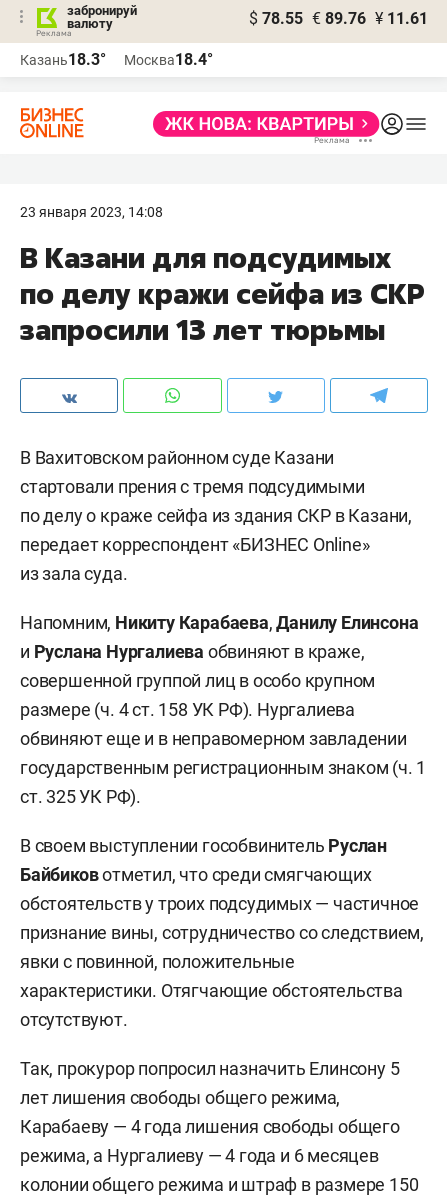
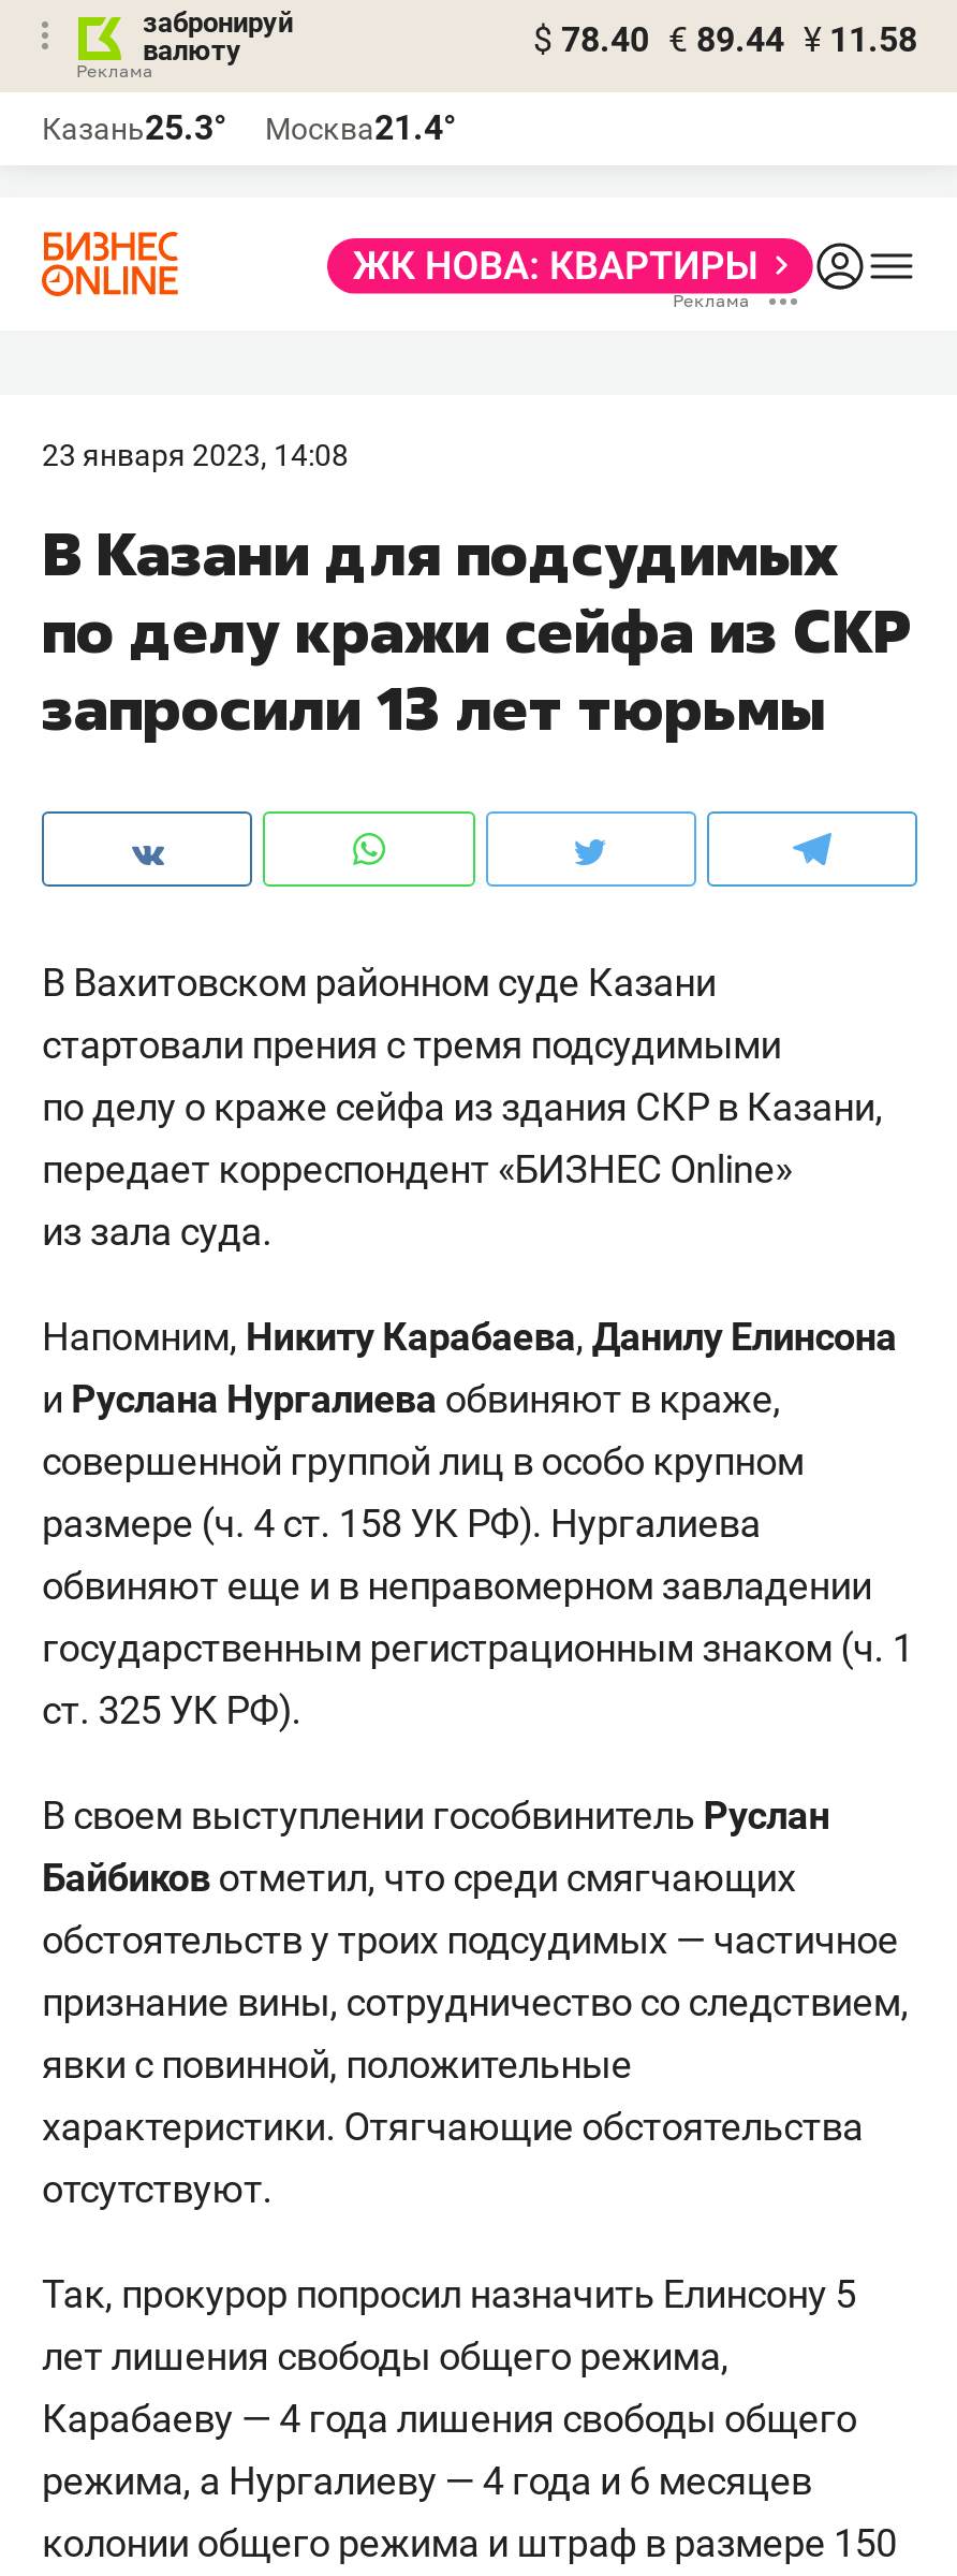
- $ 78.55 € 89.76 ¥ 11.61
+ $ 78.40 € 89.44 ¥ 11.58

- Казань18.3°
+ Казань25.3°

- Москва18.4°
+ Москва21.4°
